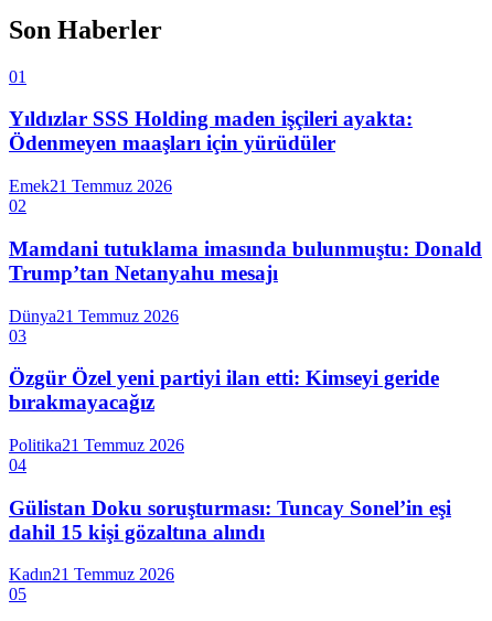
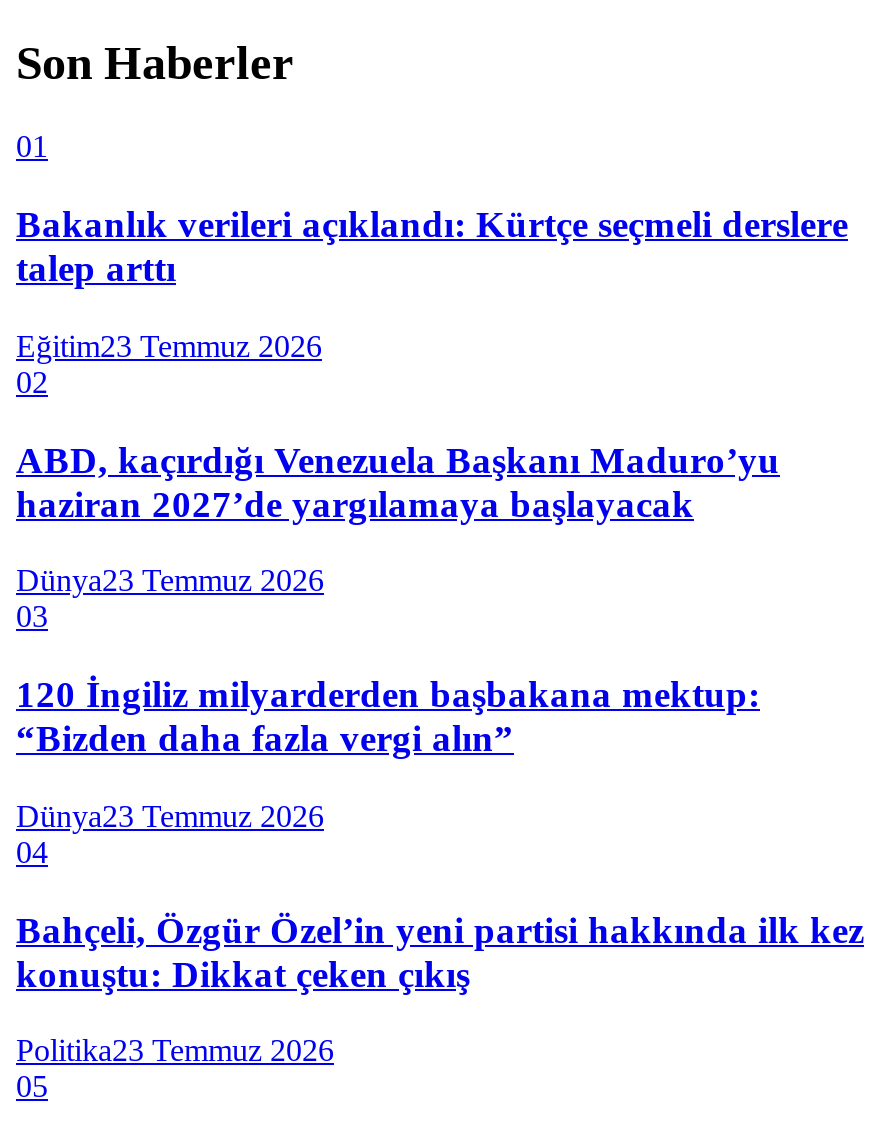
- Yıldızlar SSS Holding maden işçileri ayakta:
- Ödenmeyen maaşları için yürüdüler
+ Bakanlık verileri açıklandı: Kürtçe seçmeli derslere
+ talep arttı

- Emek21 Temmuz 2026
+ Eğitim23 Temmuz 2026

- Mamdani tutuklama imasında bulunmuştu: Donald
- Trump’tan Netanyahu mesajı
+ ABD, kaçırdığı Venezuela Başkanı Maduro’yu
+ haziran 2027’de yargılamaya başlayacak

- Dünya21 Temmuz 2026
+ Dünya23 Temmuz 2026

- Özgür Özel yeni partiyi ilan etti: Kimseyi geride
- bırakmayacağız
+ 120 İngiliz milyarderden başbakana mektup:
+ “Bizden daha fazla vergi alın”

- Politika21 Temmuz 2026
+ Dünya23 Temmuz 2026

- Gülistan Doku soruşturması: Tuncay Sonel’in eşi
- dahil 15 kişi gözaltına alındı
+ Bahçeli, Özgür Özel’in yeni partisi hakkında ilk kez
+ konuştu: Dikkat çeken çıkış

- Kadın21 Temmuz 2026
+ Politika23 Temmuz 2026
